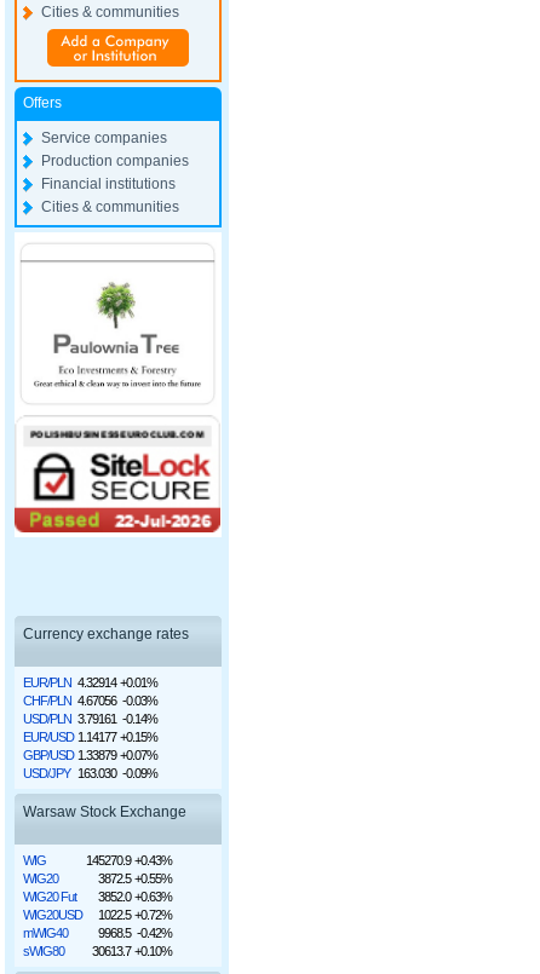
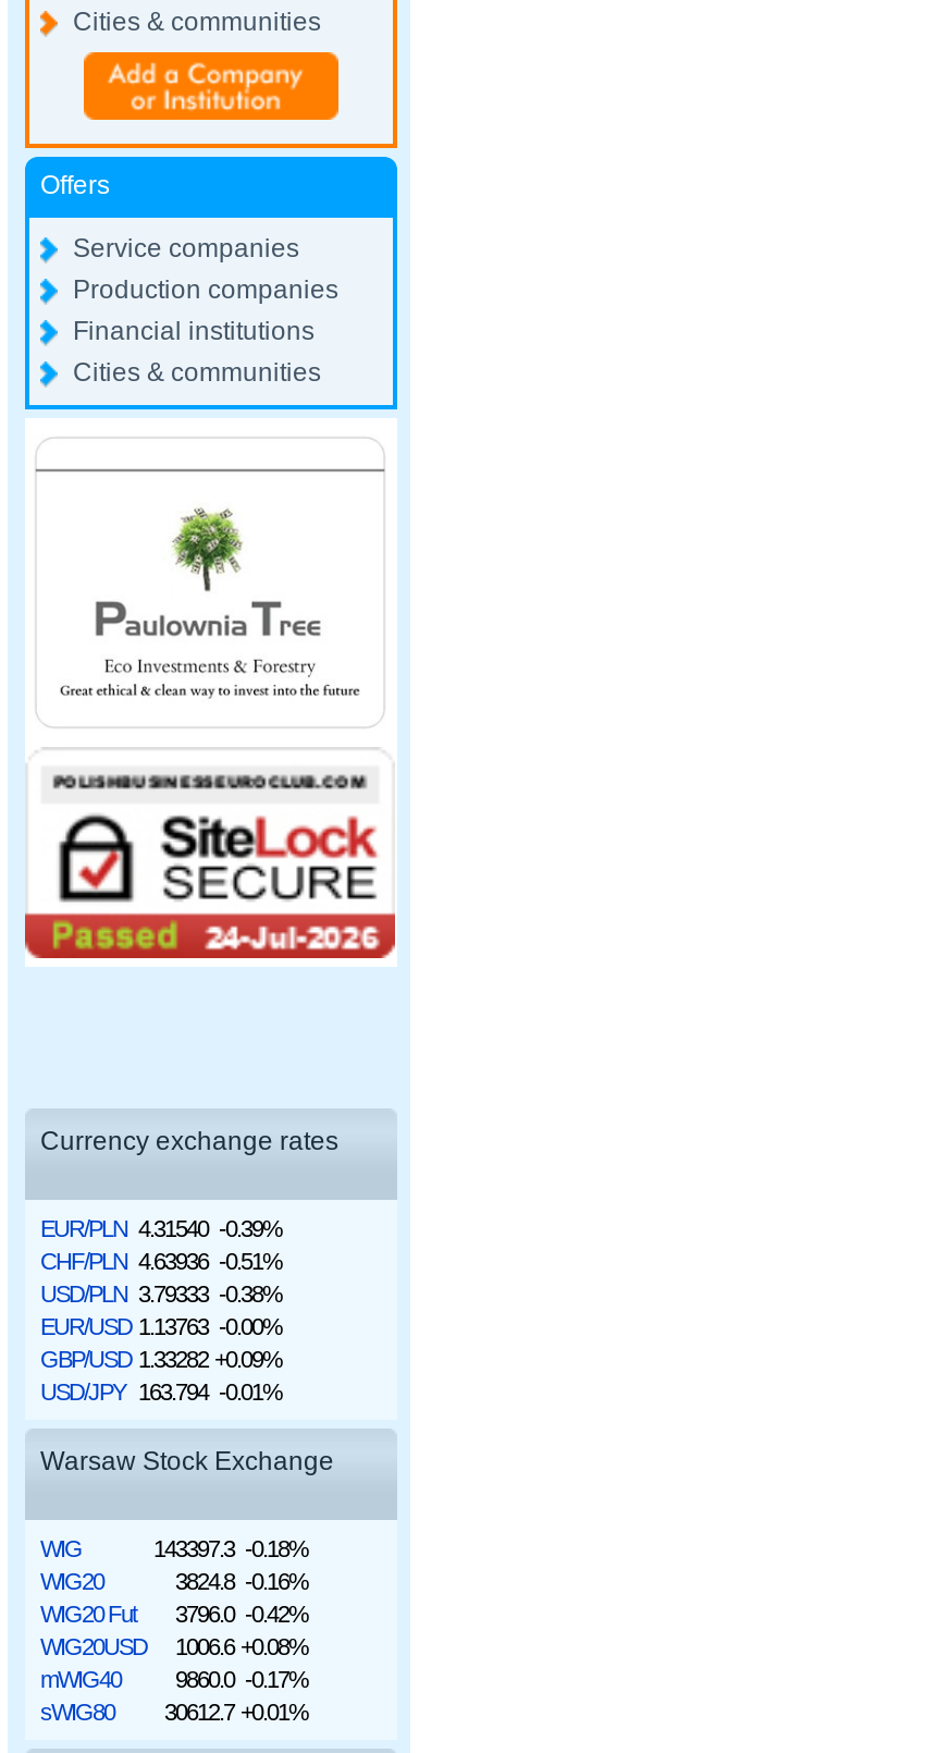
- EUR/PLN 4.32914 +0.01%
+ EUR/PLN 4.31540 -0.39%

- CHF/PLN 4.67056 -0.03%
+ CHF/PLN 4.63936 -0.51%

- USD/PLN 3.79161 -0.14%
+ USD/PLN 3.79333 -0.38%

- EUR/USD 1.14177 +0.15%
+ EUR/USD 1.13763 -0.00%

- GBP/USD 1.33879 +0.07%
+ GBP/USD 1.33282 +0.09%

- USD/JPY 163.030 -0.09%
+ USD/JPY 163.794 -0.01%

- 145270.9 +0.43%
+ 143397.3 -0.18%

- 3872.5 +0.55%
+ 3824.8 -0.16%

- WIG20 Fut 3852.0 +0.63%
+ WIG20 Fut 3796.0 -0.42%

- WIG20USD 1022.5 +0.72%
+ WIG20USD 1006.6 +0.08%

- 9968.5 -0.42%
+ 9860.0 -0.17%

- sWIG80 30613.7 +0.10%
+ sWIG80 30612.7 +0.01%
